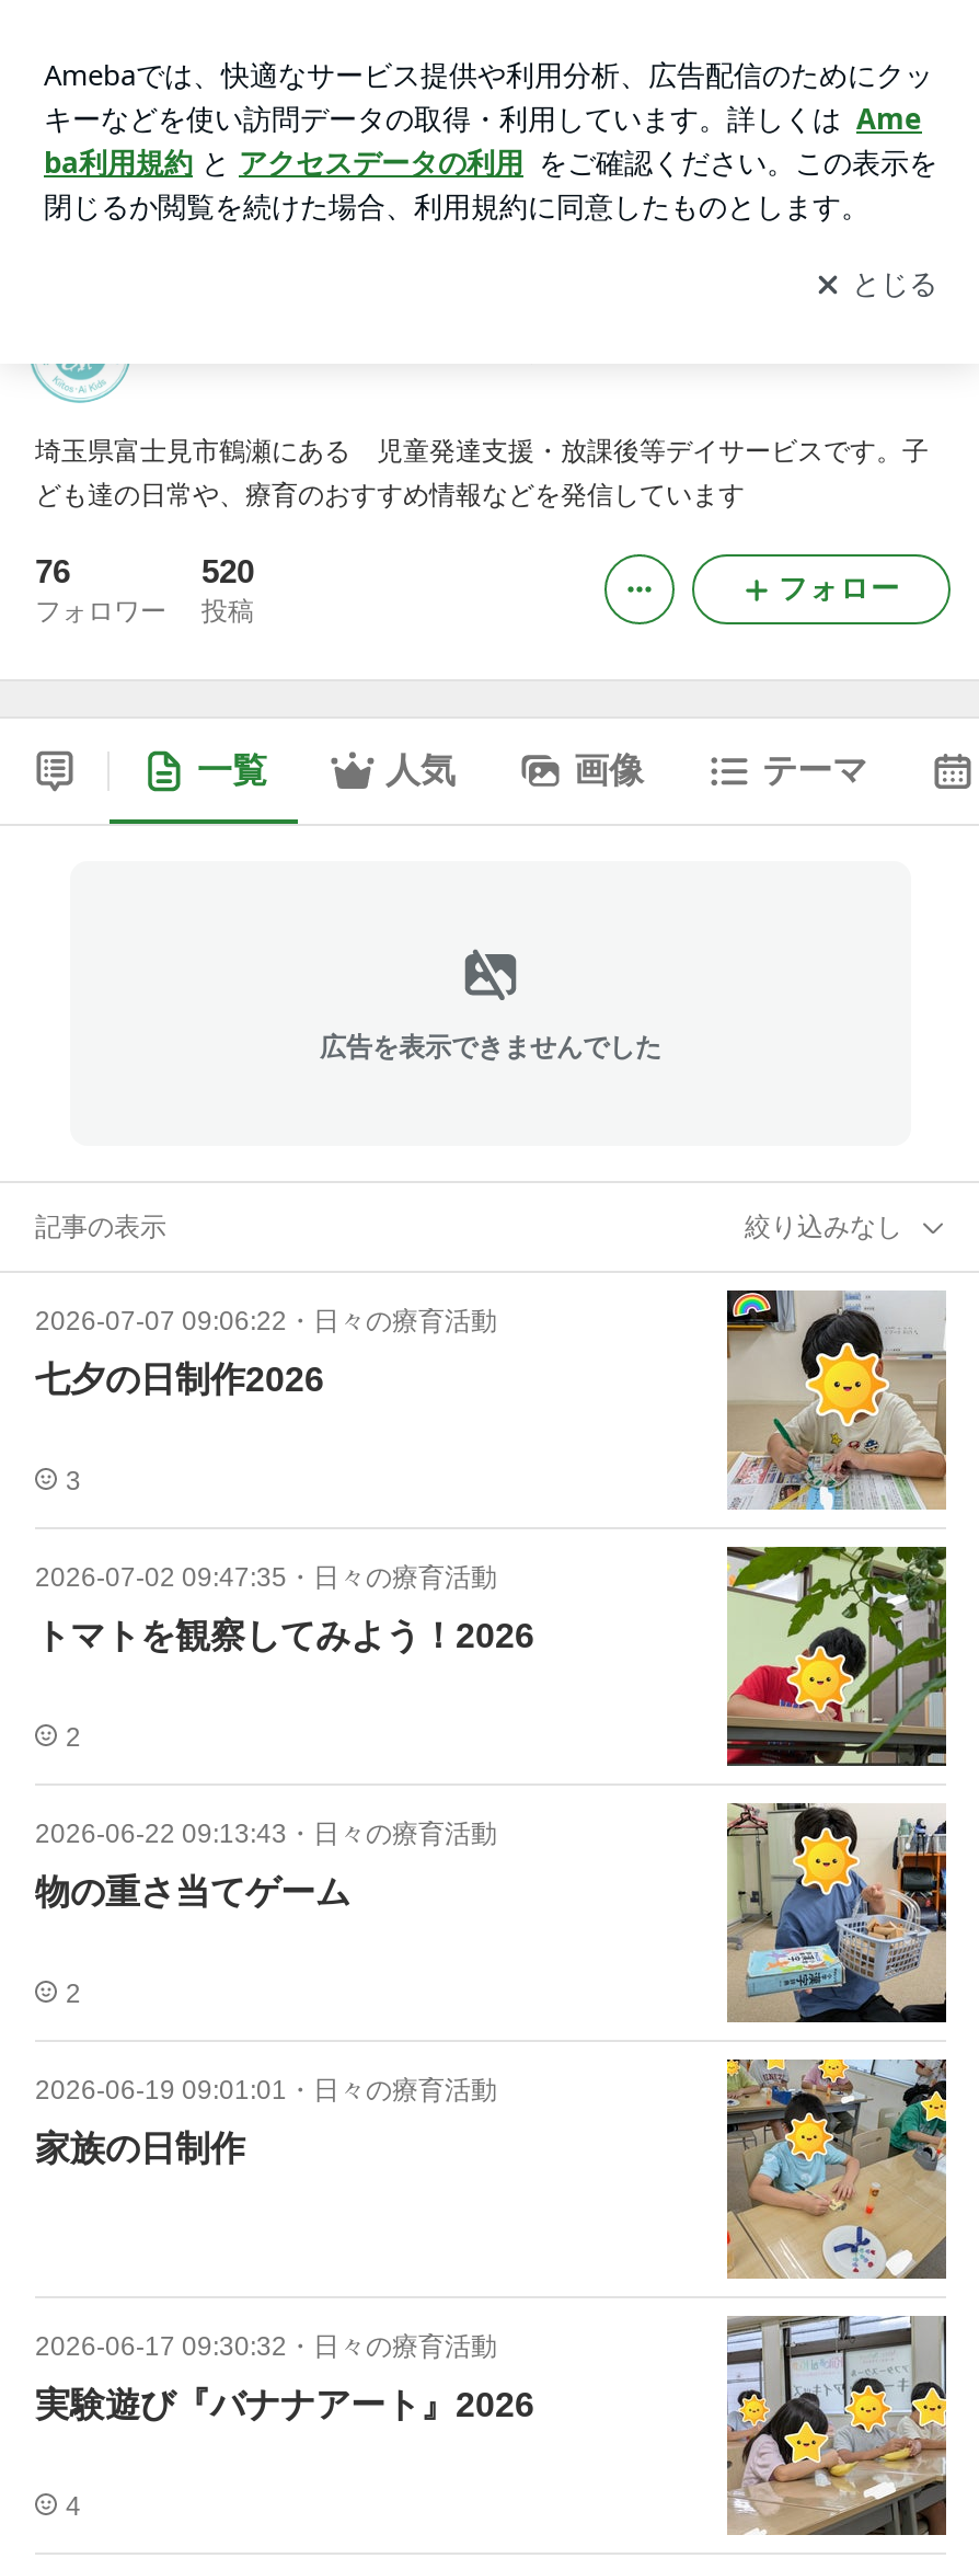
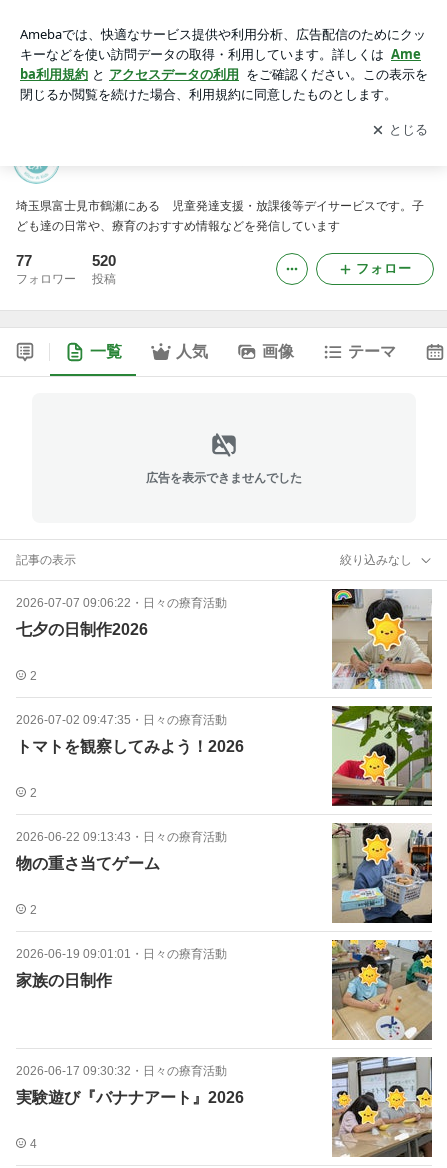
- 76
+ 77

- 3
+ 2
